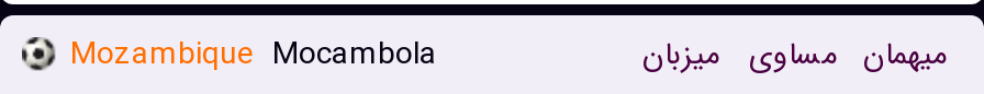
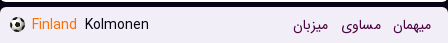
- Mozambique Mocambola
+ Finland Kolmonen
